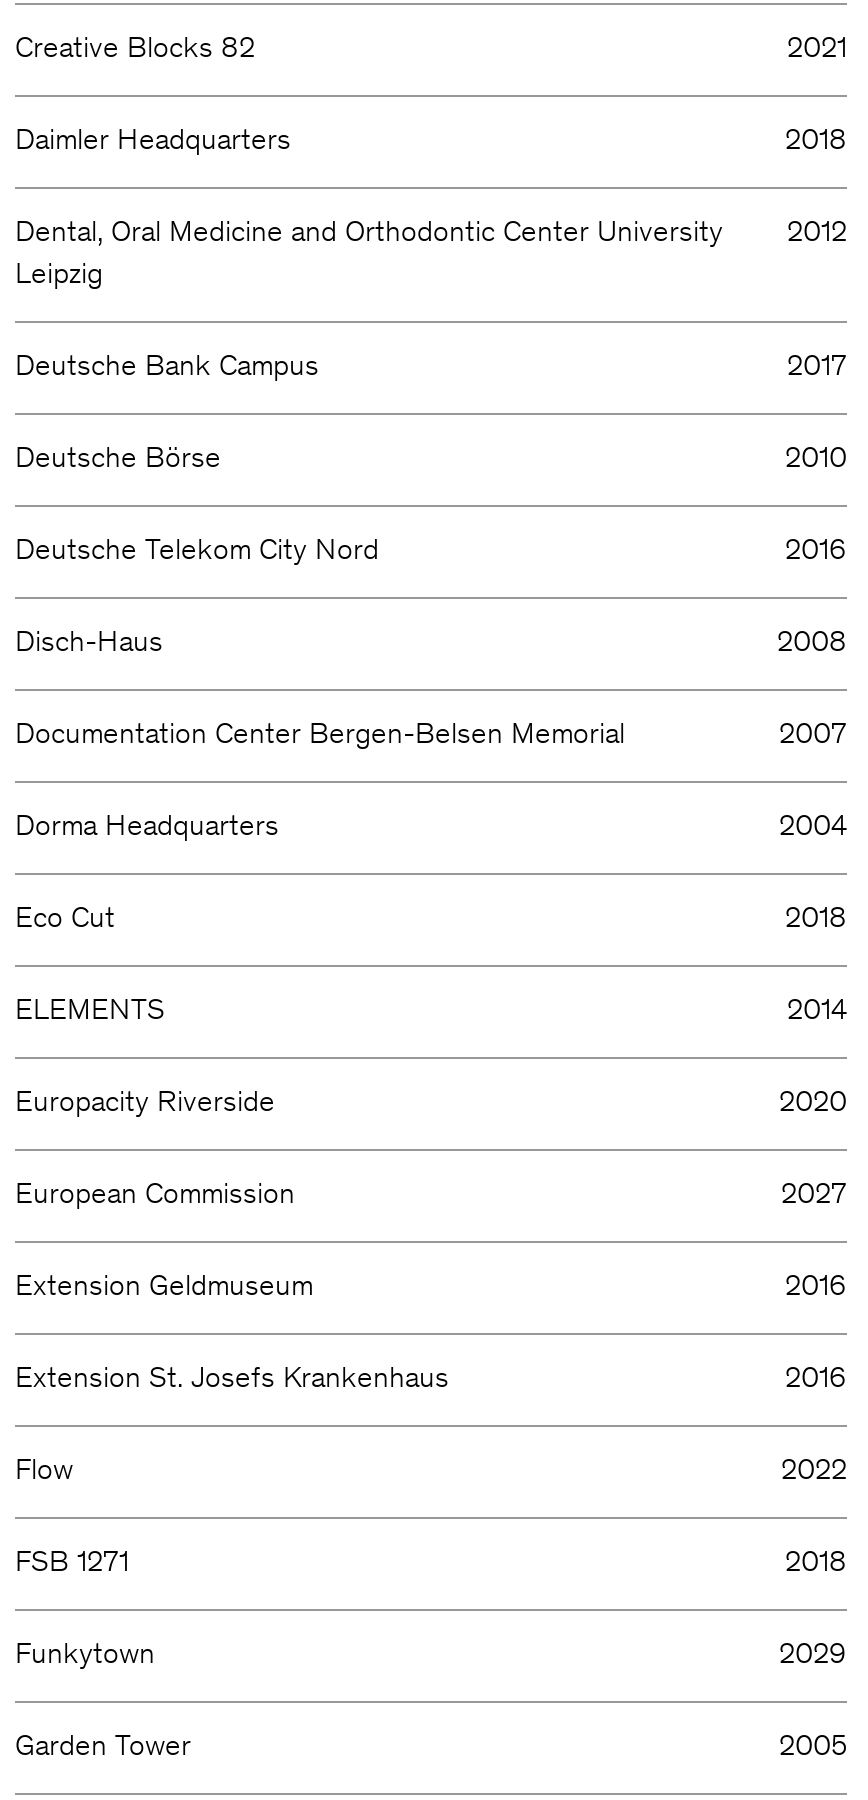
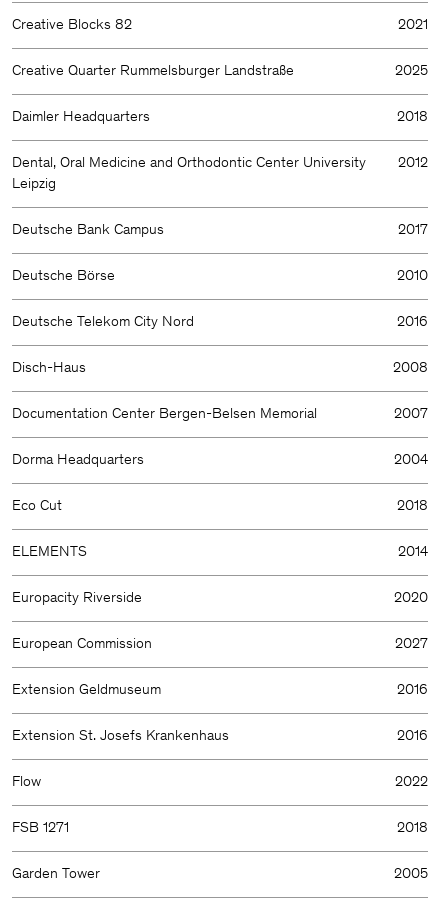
+ Creative Quarter Rummelsburger Landstraße
+ 2025

moved down: Daimler Headquarters | 2018 | Dental, Oral Medicine and Orthodontic Center University | ... | FSB 1271 | 2018

- Funkytown
- 2029
